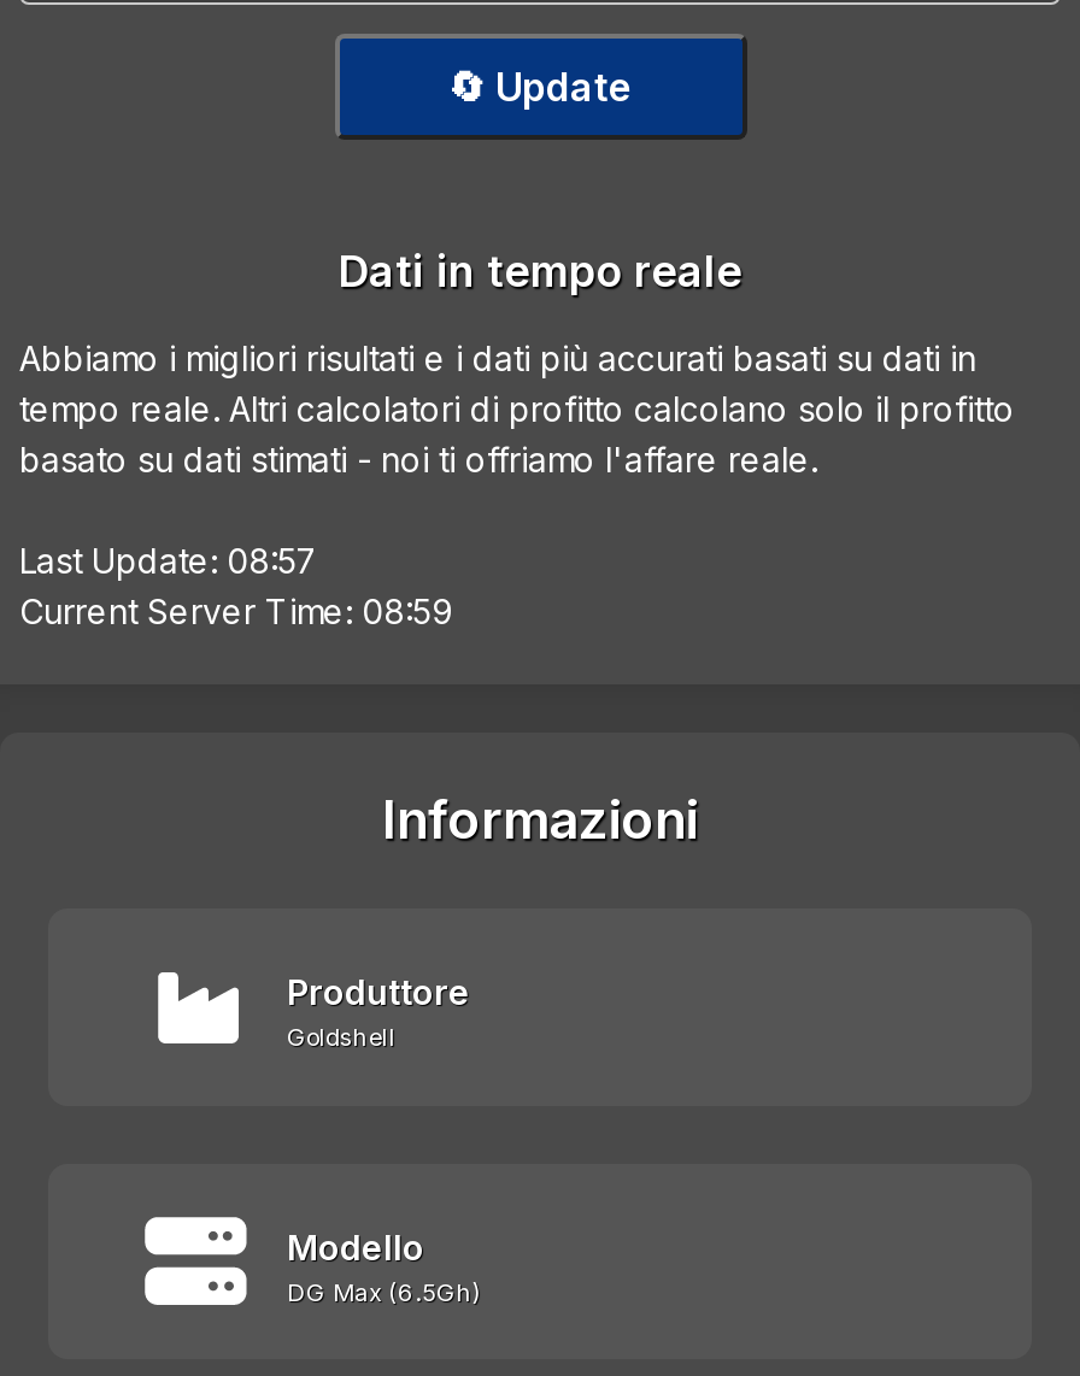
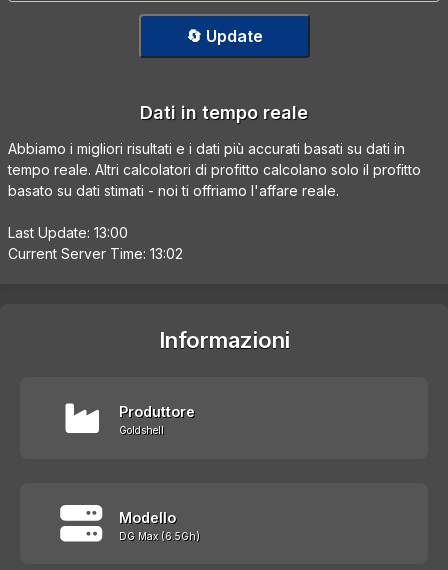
- Last Update: 08:57
+ Last Update: 13:00

- Current Server Time: 08:59
+ Current Server Time: 13:02
